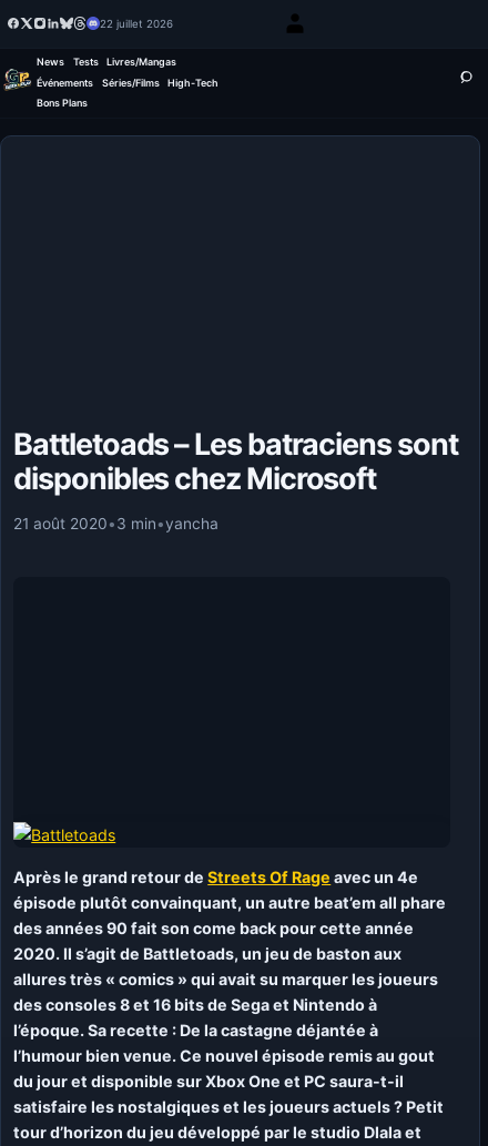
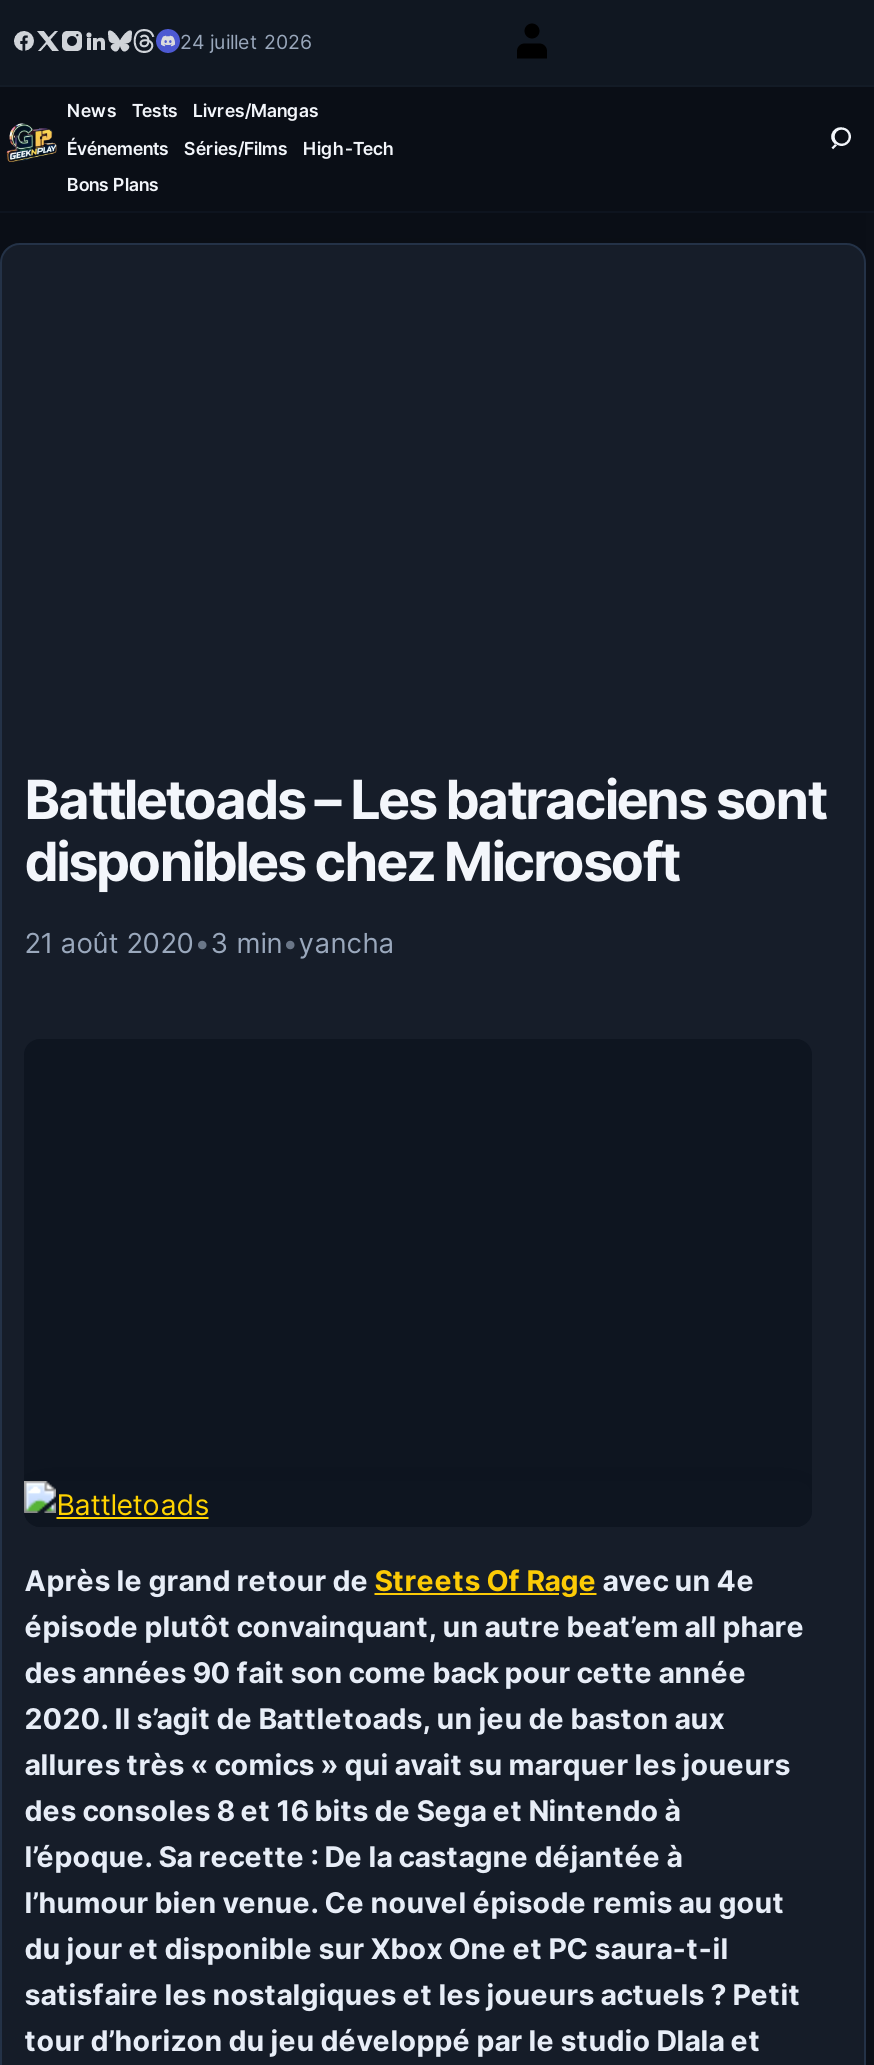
- 22 juillet 2026
+ 24 juillet 2026
